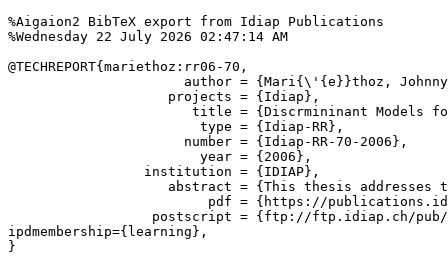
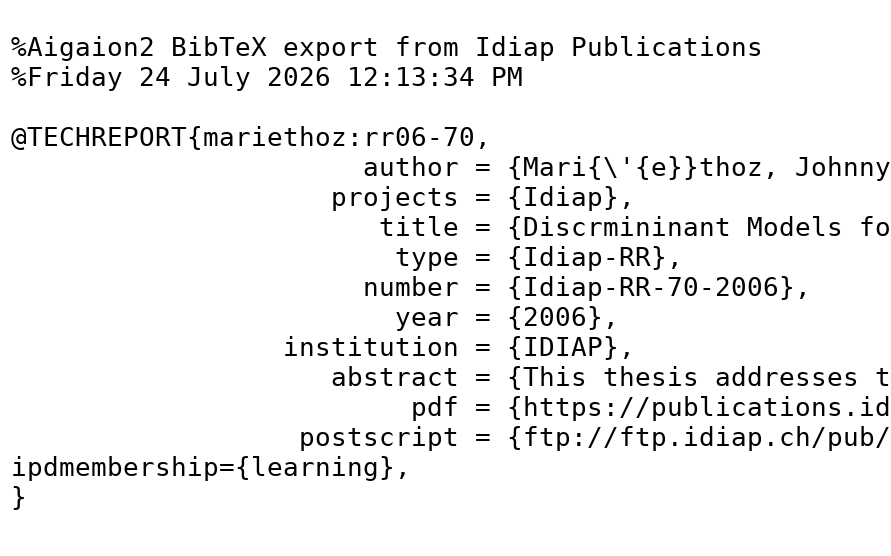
- %Wednesday 22 July 2026 02:47:14 AM
+ %Friday 24 July 2026 12:13:34 PM
